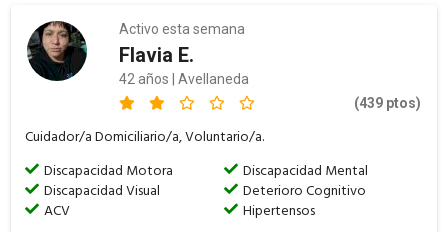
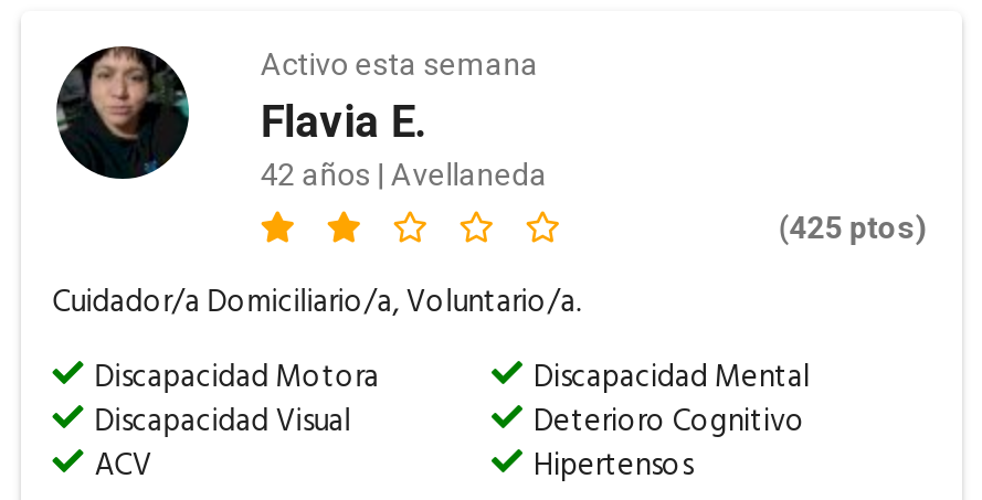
- (439 ptos)
+ (425 ptos)
